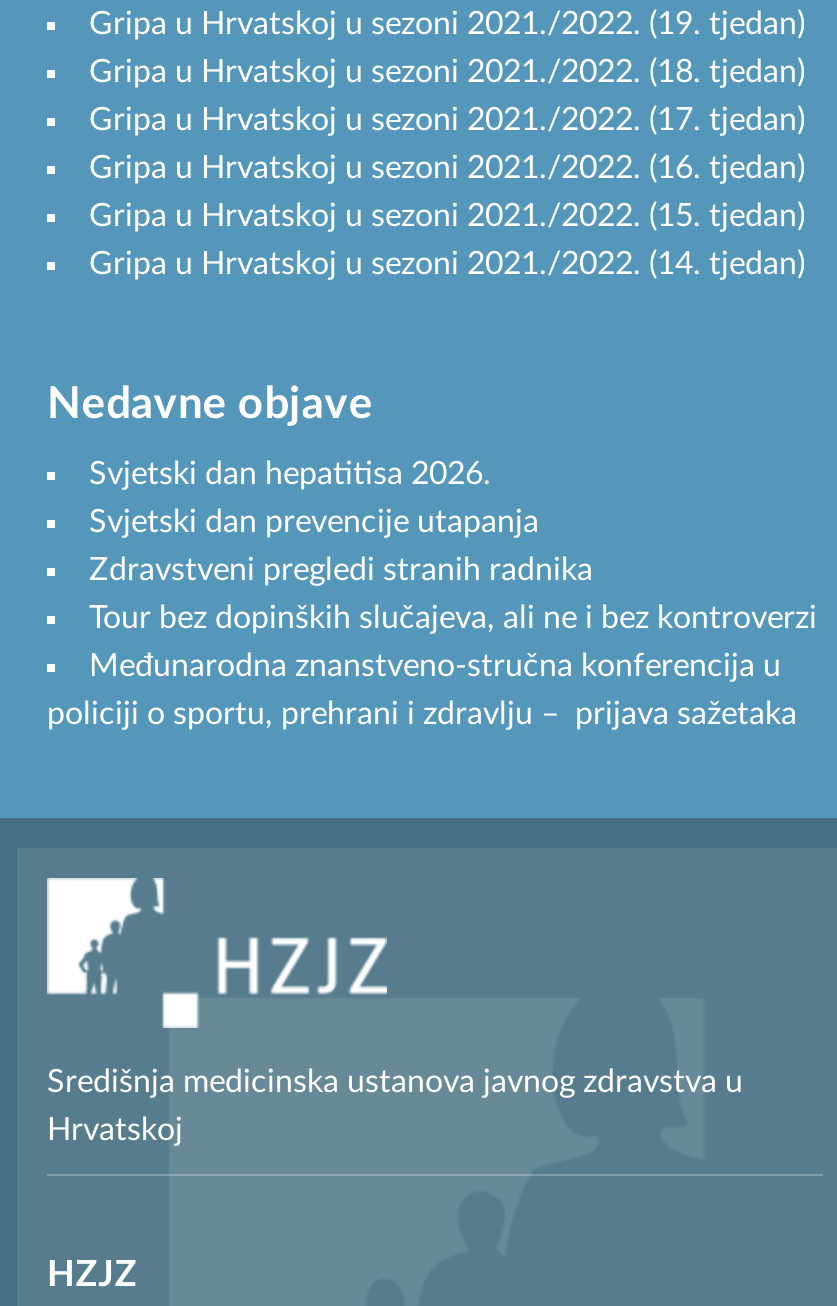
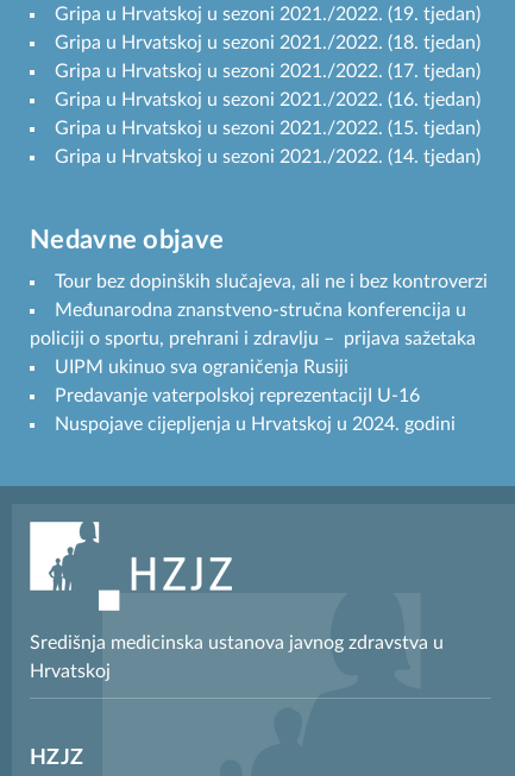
- Svjetski dan hepatitisa 2026.
- Svjetski dan prevencije utapanja
- Zdravstveni pregledi stranih radnika

moved up: Tour bez dopinških slučajeva, ali ne i bez kontroverzi | Međunarodna znanstveno-stručna konferencija u | policiji o sportu, prehrani i zdravlju – prijava sažetaka

+ UIPM ukinuo sva ograničenja Rusiji
+ Predavanje vaterpolskoj reprezentacijI U-16
+ Nuspojave cijepljenja u Hrvatskoj u 2024. godini
